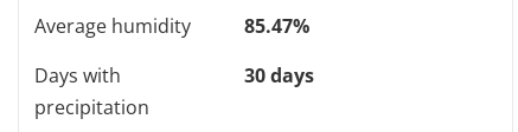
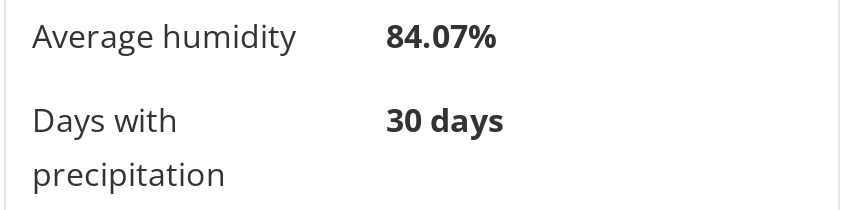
- 85.47%
+ 84.07%
